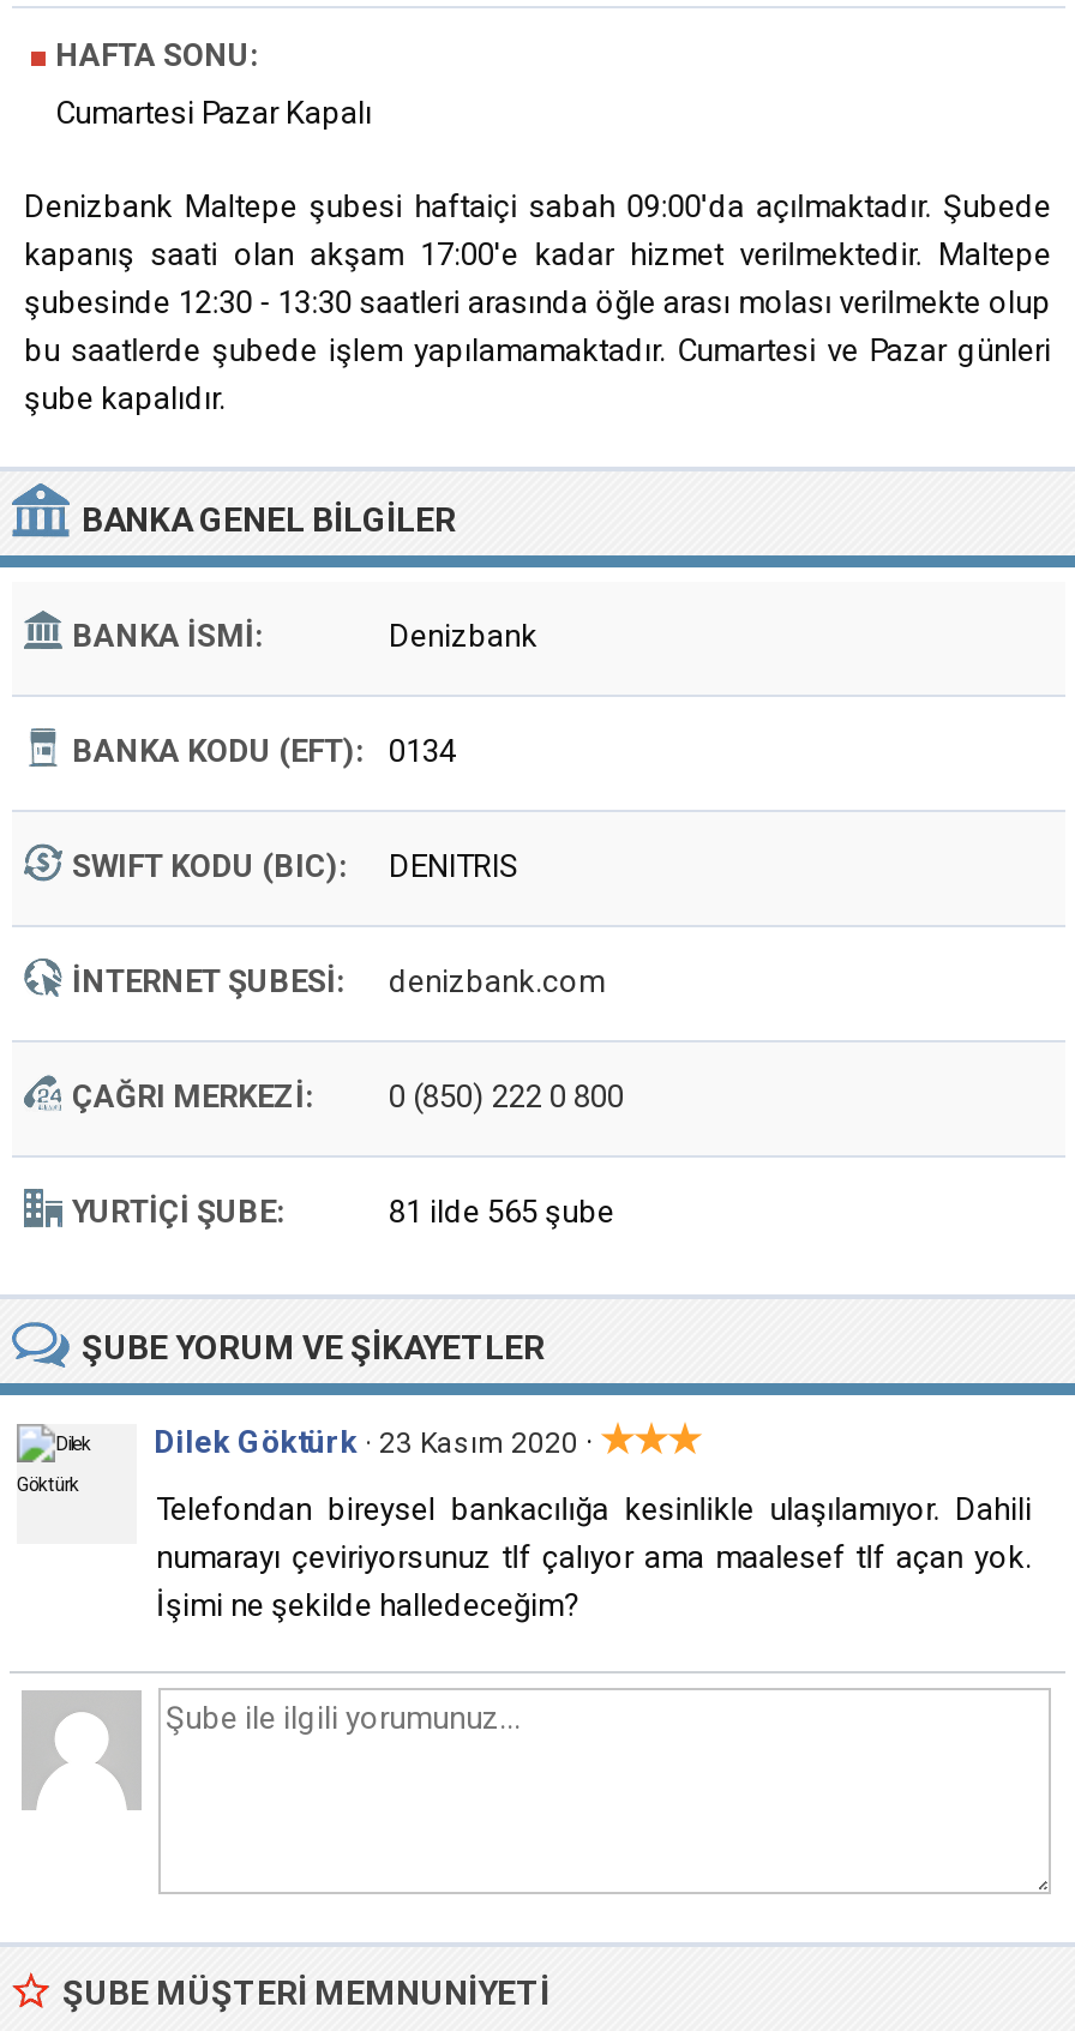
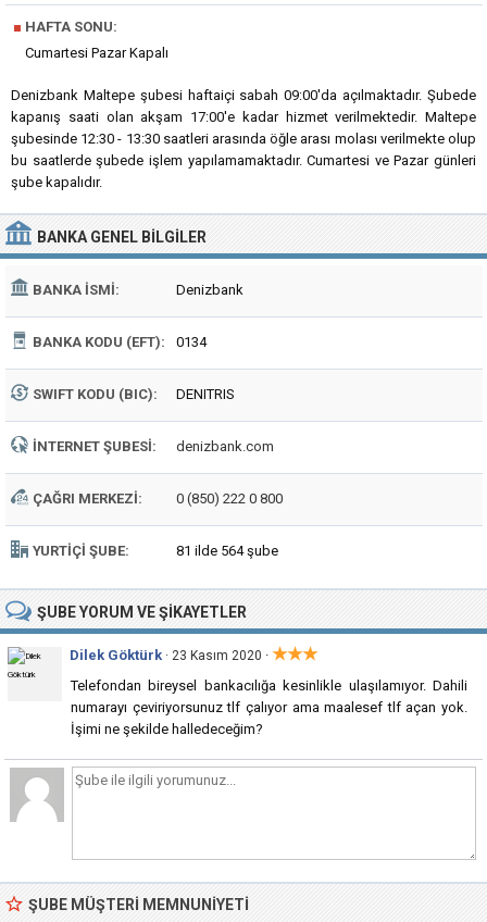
- 81 ilde 565 şube
+ 81 ilde 564 şube
